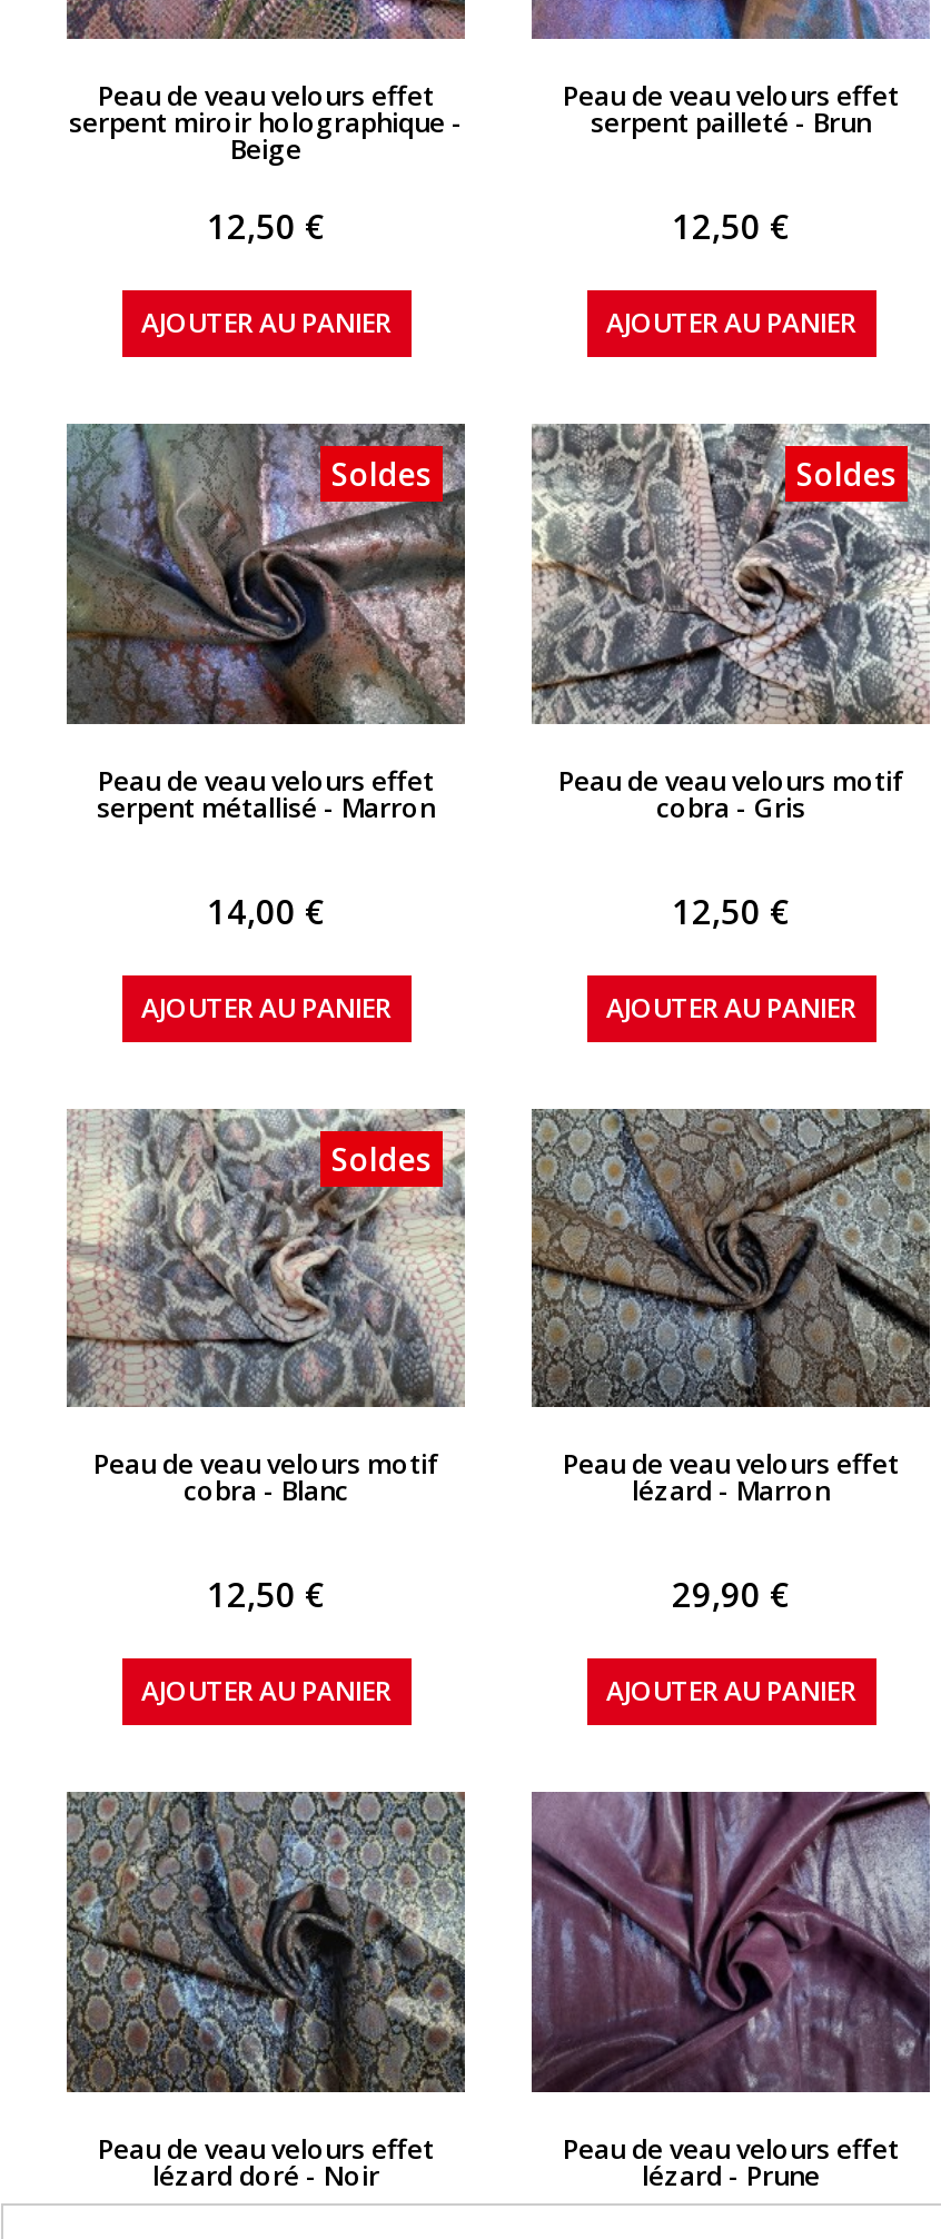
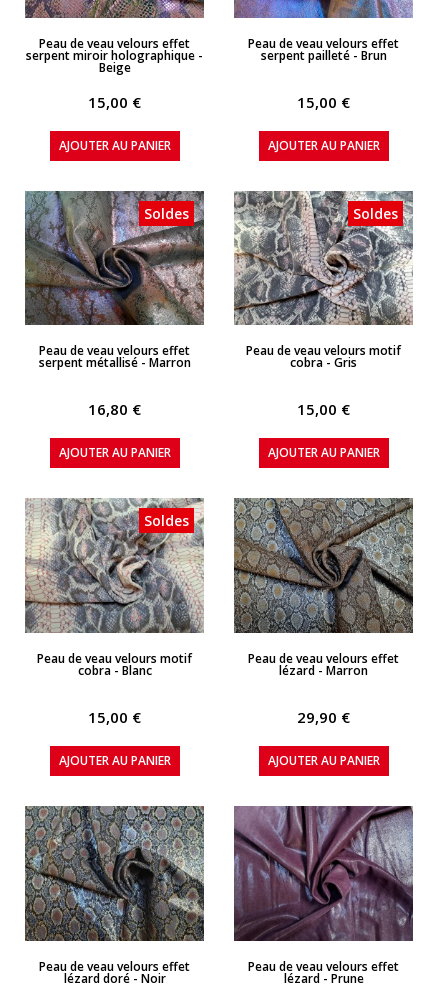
- 12,50 €
+ 15,00 €

- 12,50 €
+ 15,00 €

- 14,00 €
+ 16,80 €

- 12,50 €
+ 15,00 €

- 12,50 €
+ 15,00 €
